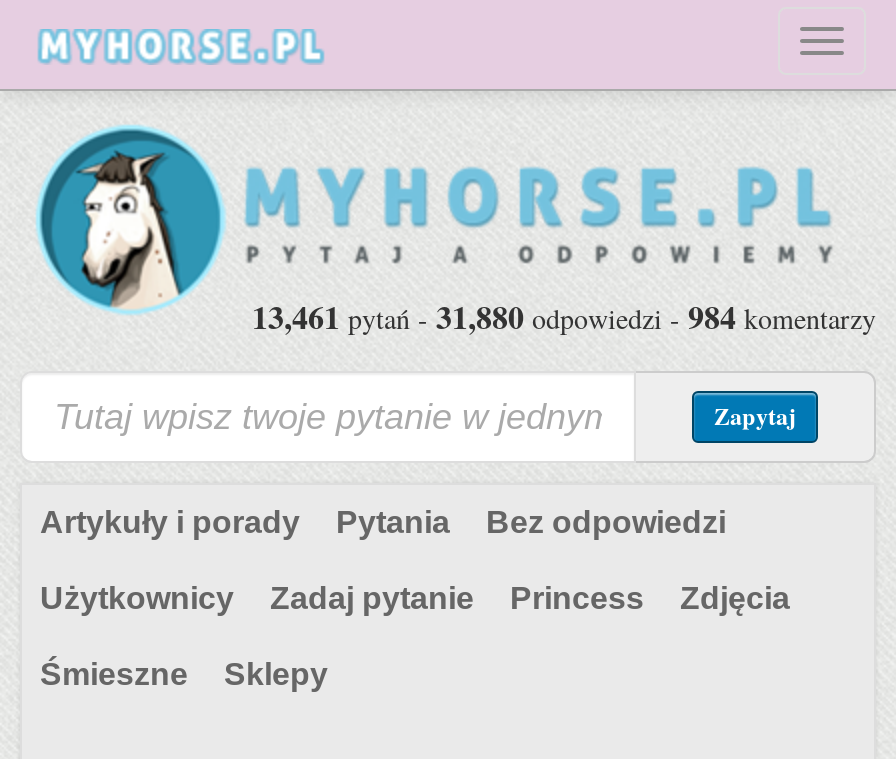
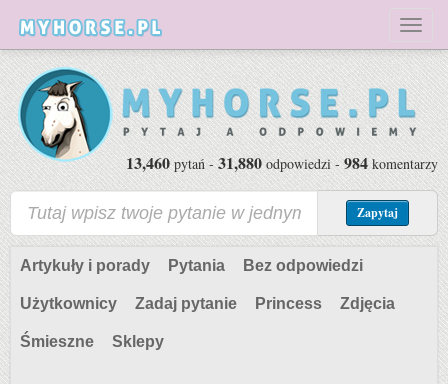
- 13,461 pytań - 31,880 odpowiedzi - 984 komentarzy
+ 13,460 pytań - 31,880 odpowiedzi - 984 komentarzy
